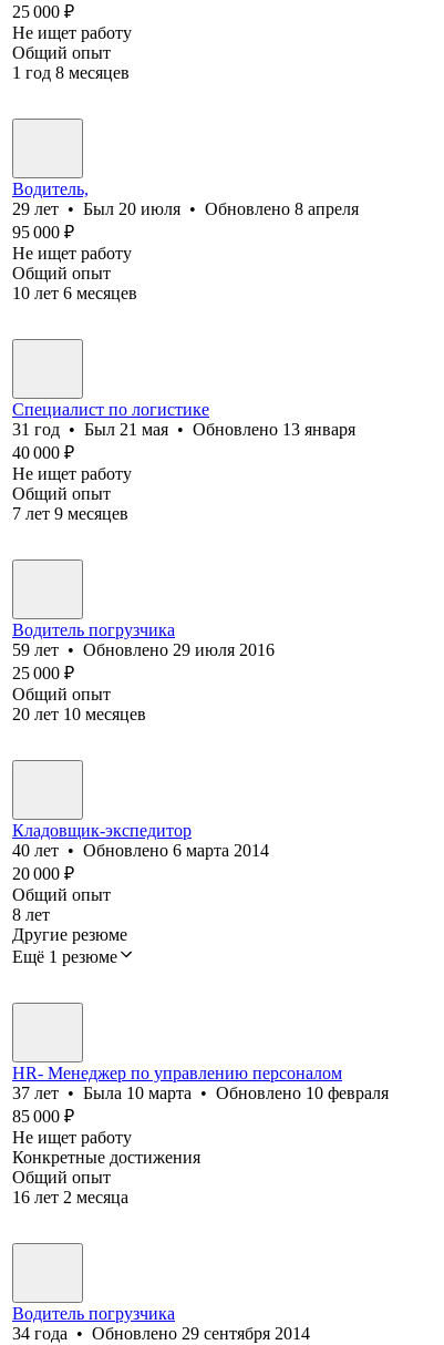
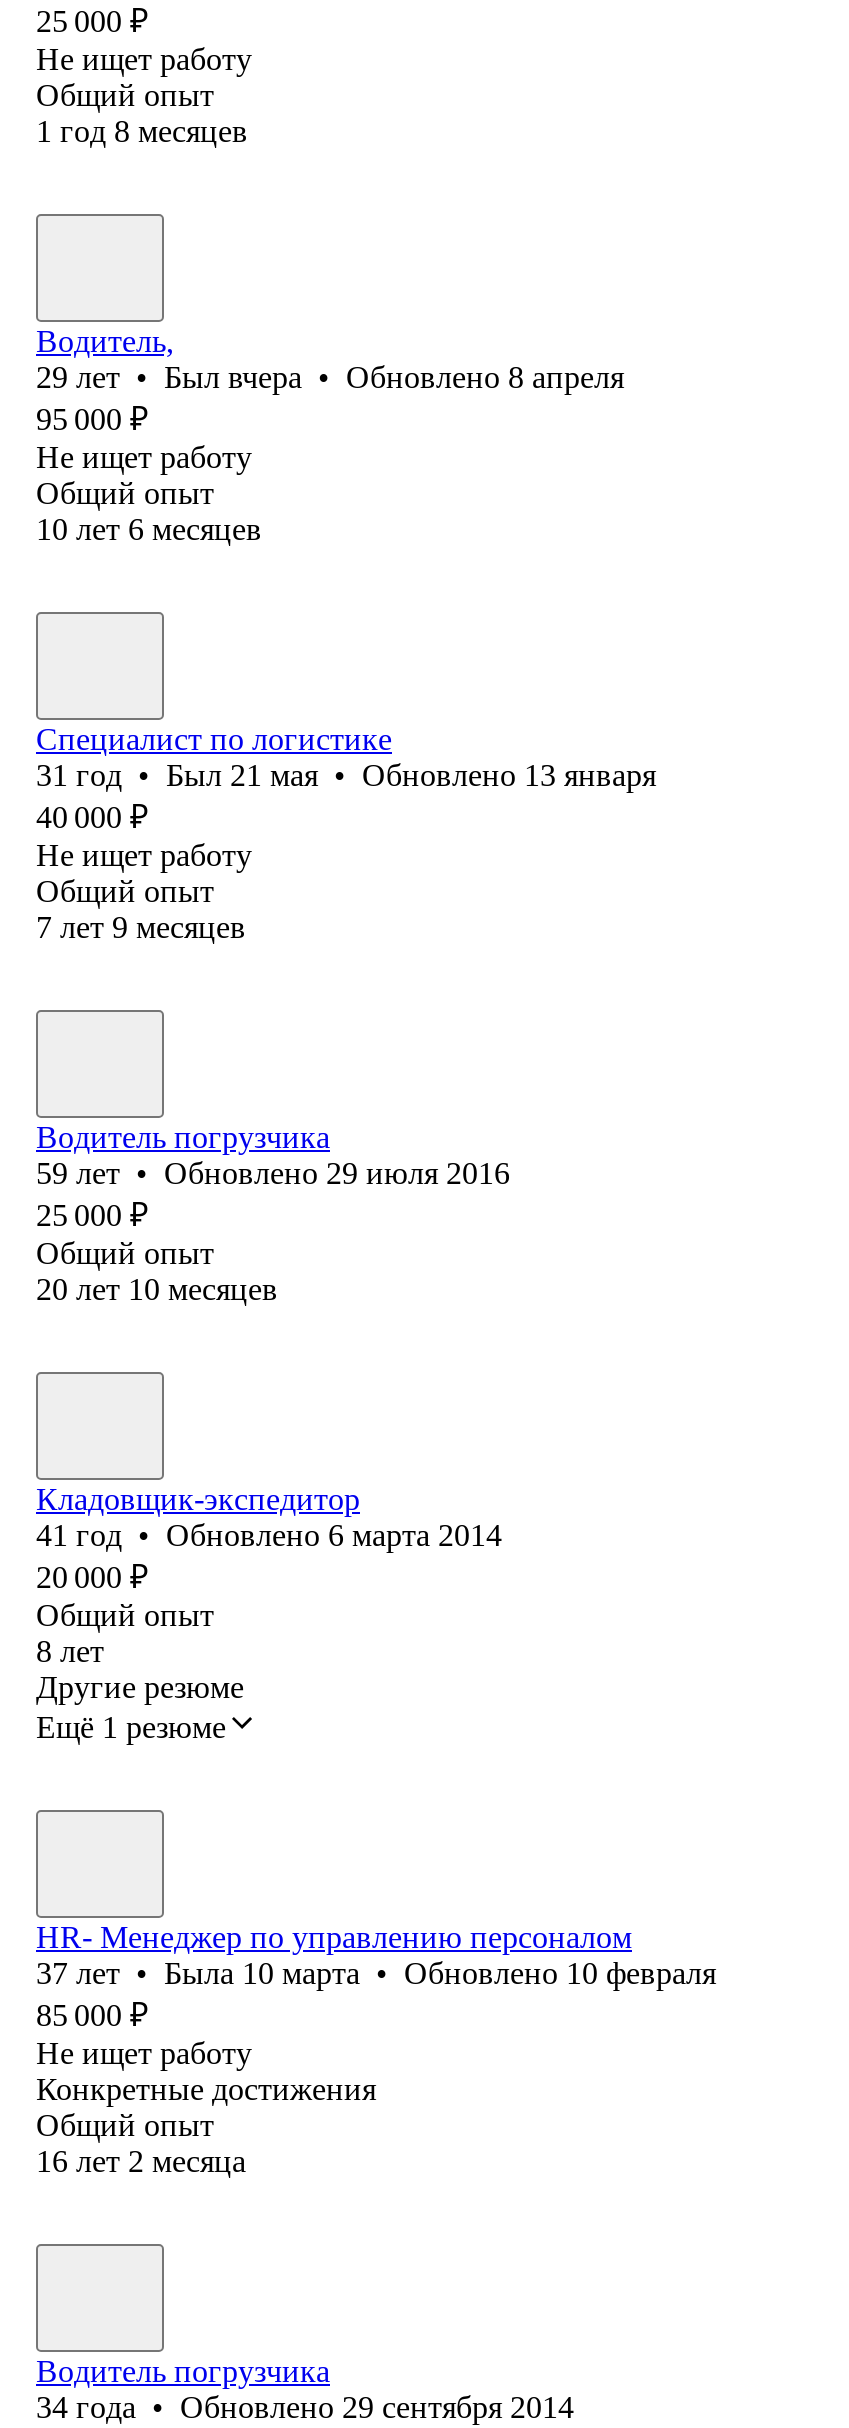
- 29 лет • Был 20 июля • Обновлено 8 апреля
+ 29 лет • Был вчера • Обновлено 8 апреля

- 40 лет • Обновлено 6 марта 2014
+ 41 год • Обновлено 6 марта 2014
